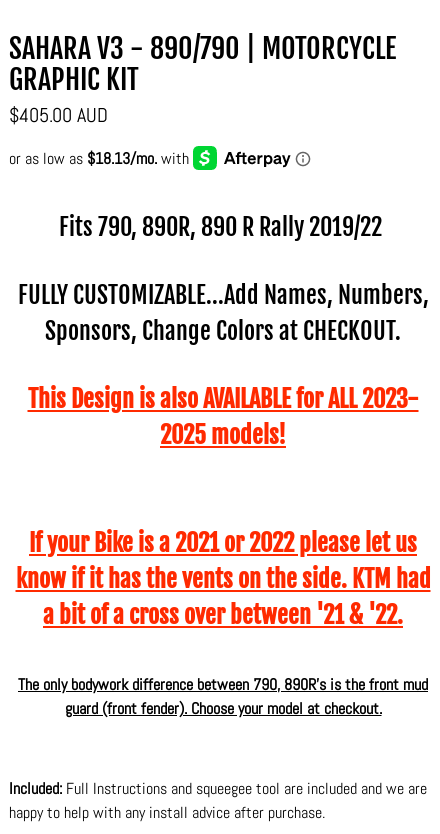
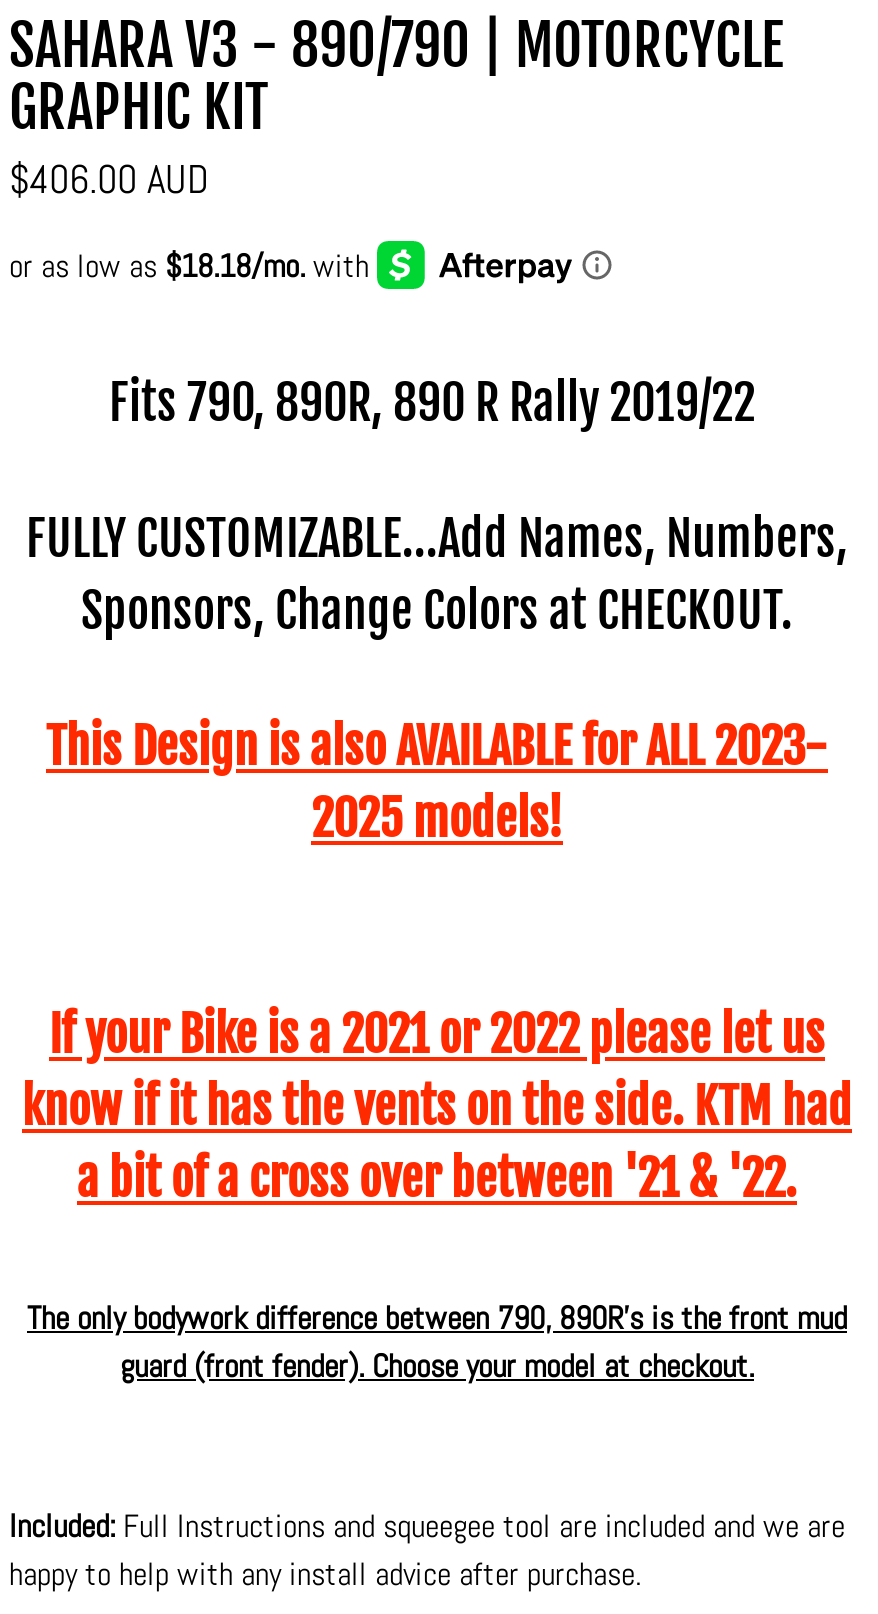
- $405.00 AUD
+ $406.00 AUD
